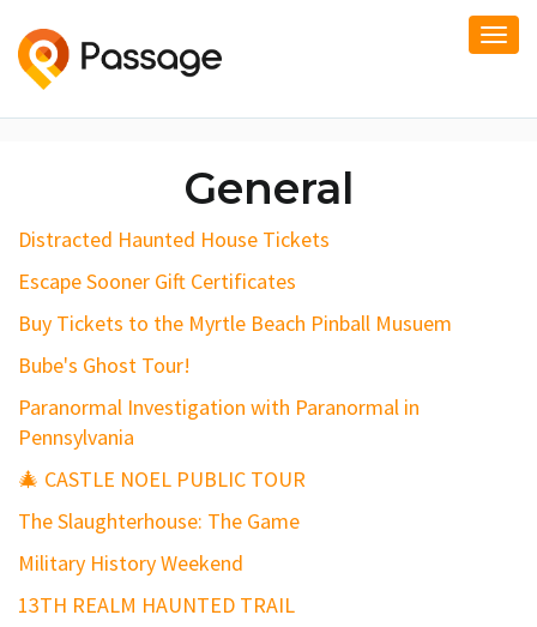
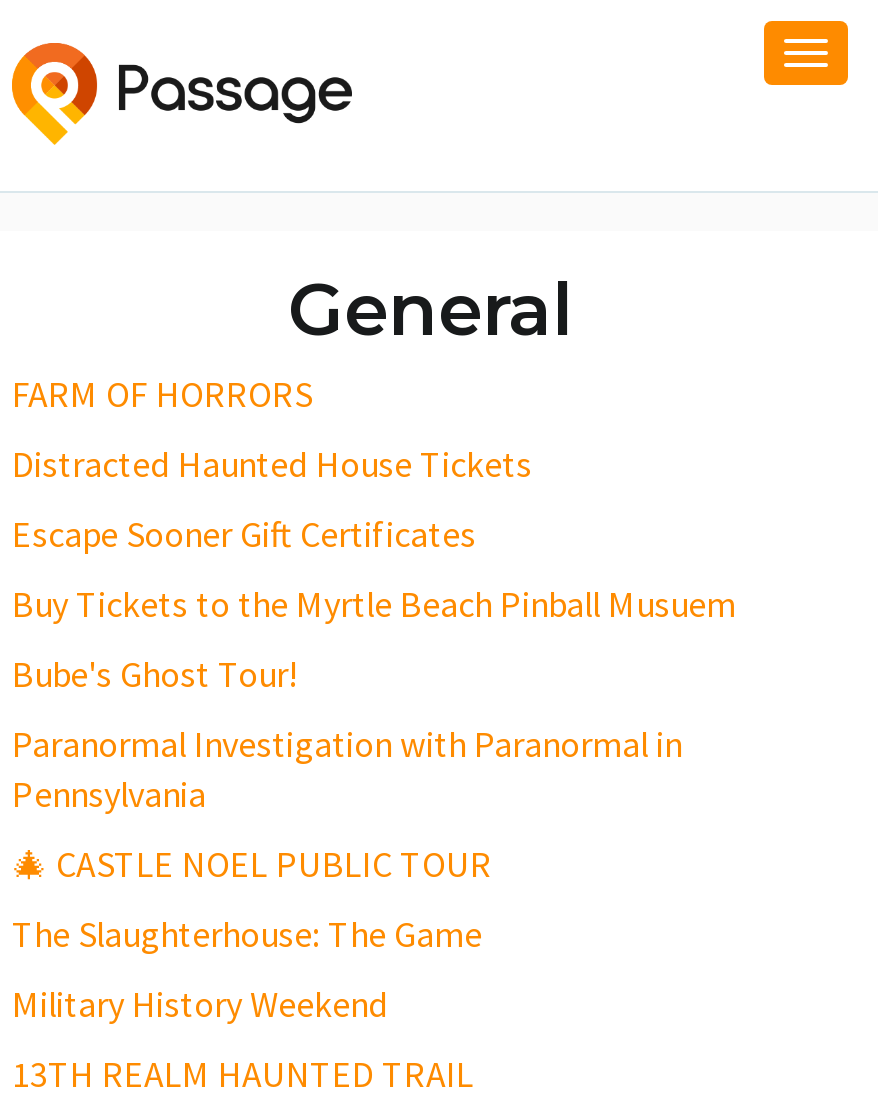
+ FARM OF HORRORS
